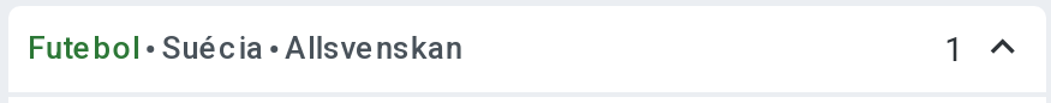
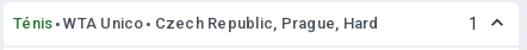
- Futebol Suécia Allsvenskan
+ Ténis WTA Unico Czech Republic, Prague, Hard
